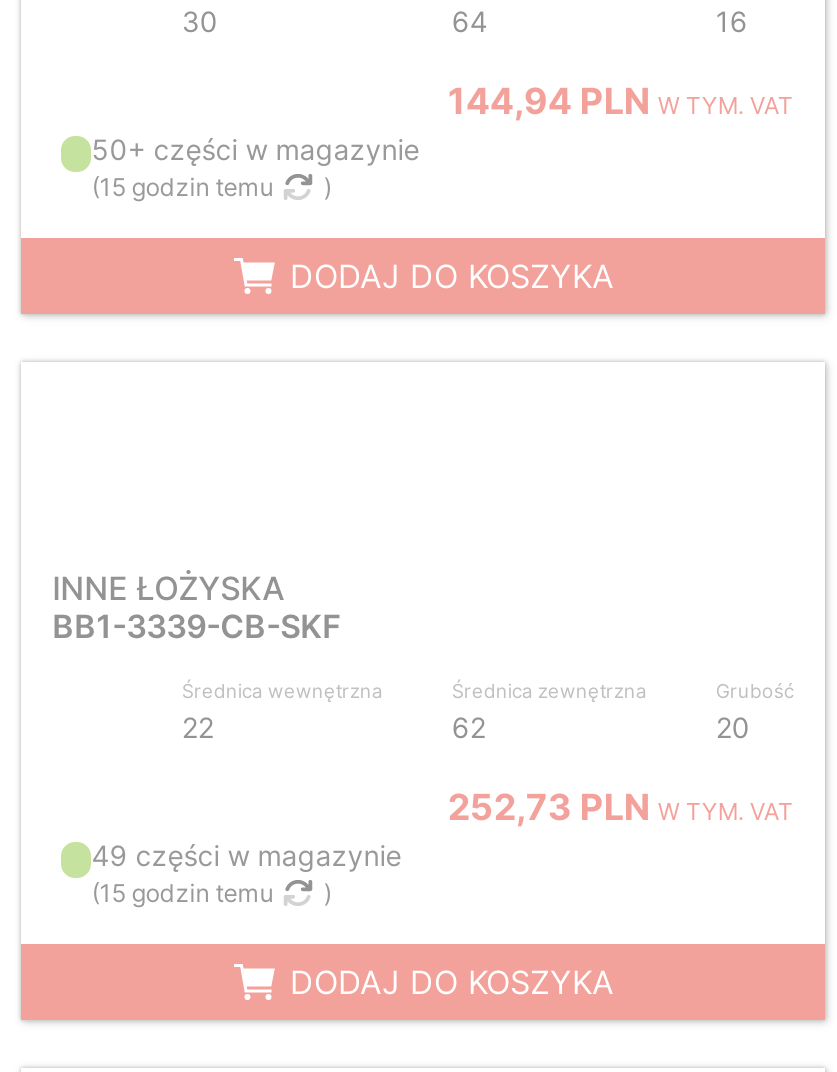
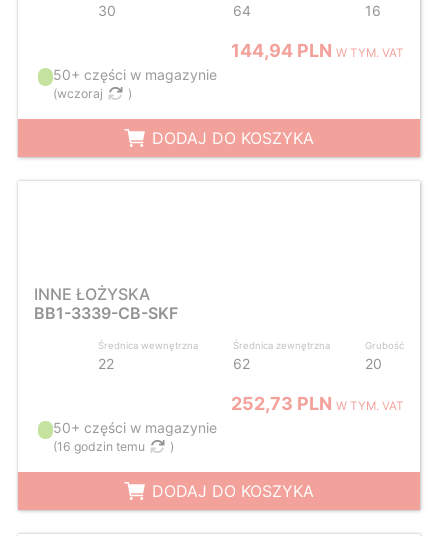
- (15 godzin temu
+ (wczoraj

- 49 części w magazynie
+ 50+ części w magazynie

- (15 godzin temu
+ (16 godzin temu
